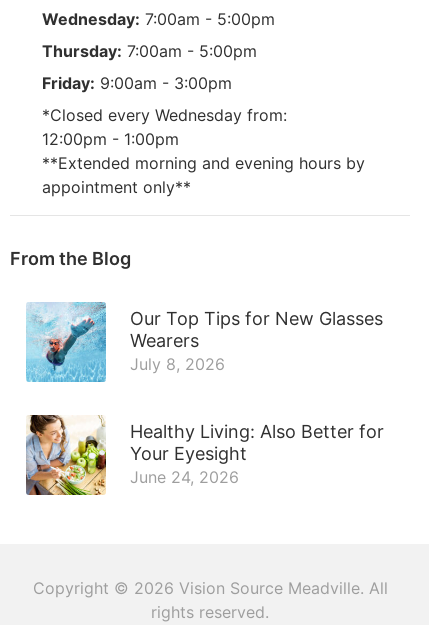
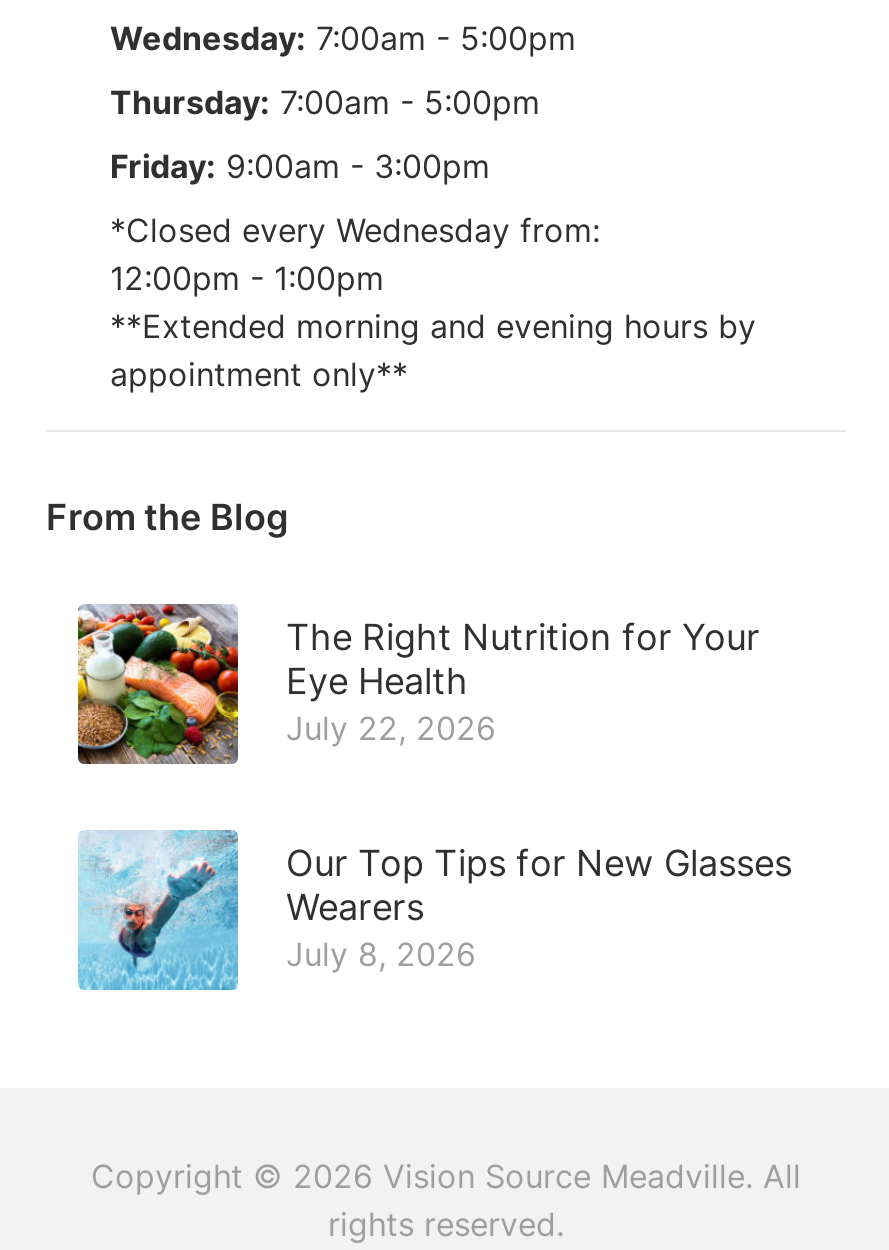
+ [image]
+ The Right Nutrition for Your
+ Eye Health
+ July 22, 2026

moved down: [image] | Our Top Tips for New Glasses | Wearers | July 8, 2026

- [image]
- Healthy Living: Also Better for
- Your Eyesight
- June 24, 2026
